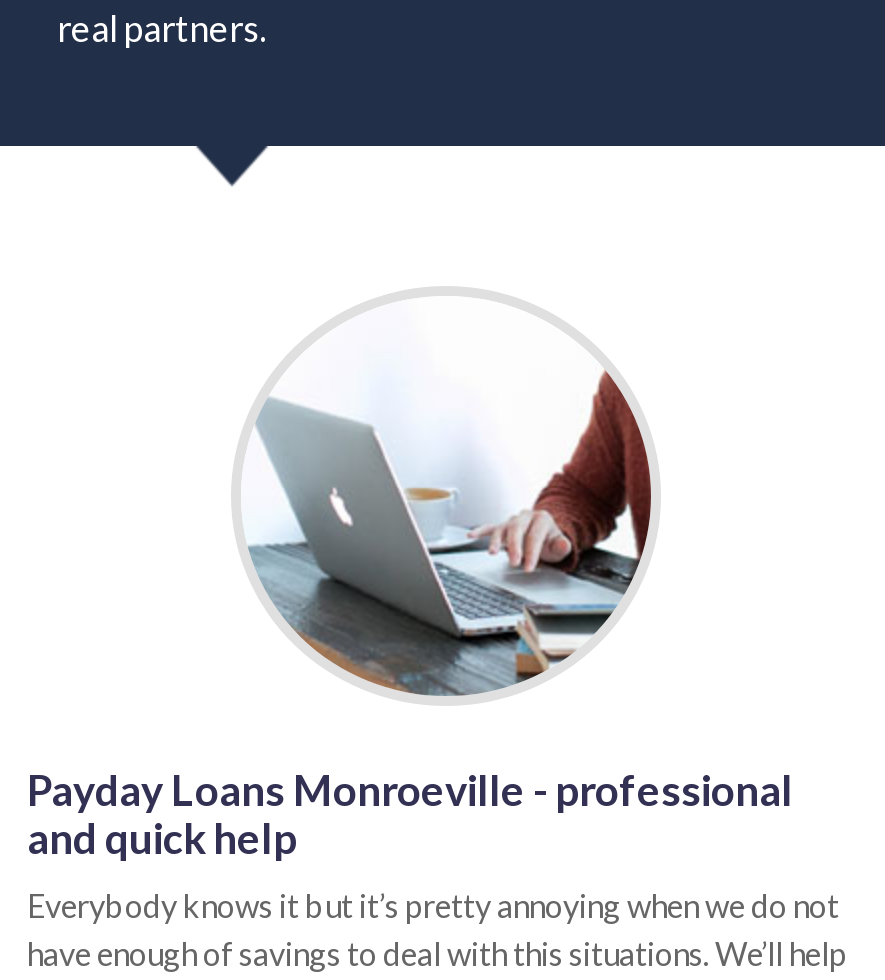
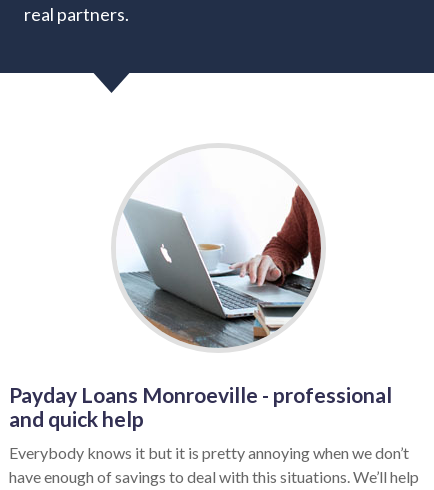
- Everybody knows it but it’s pretty annoying when we do not
+ Everybody knows it but it is pretty annoying when we don’t
